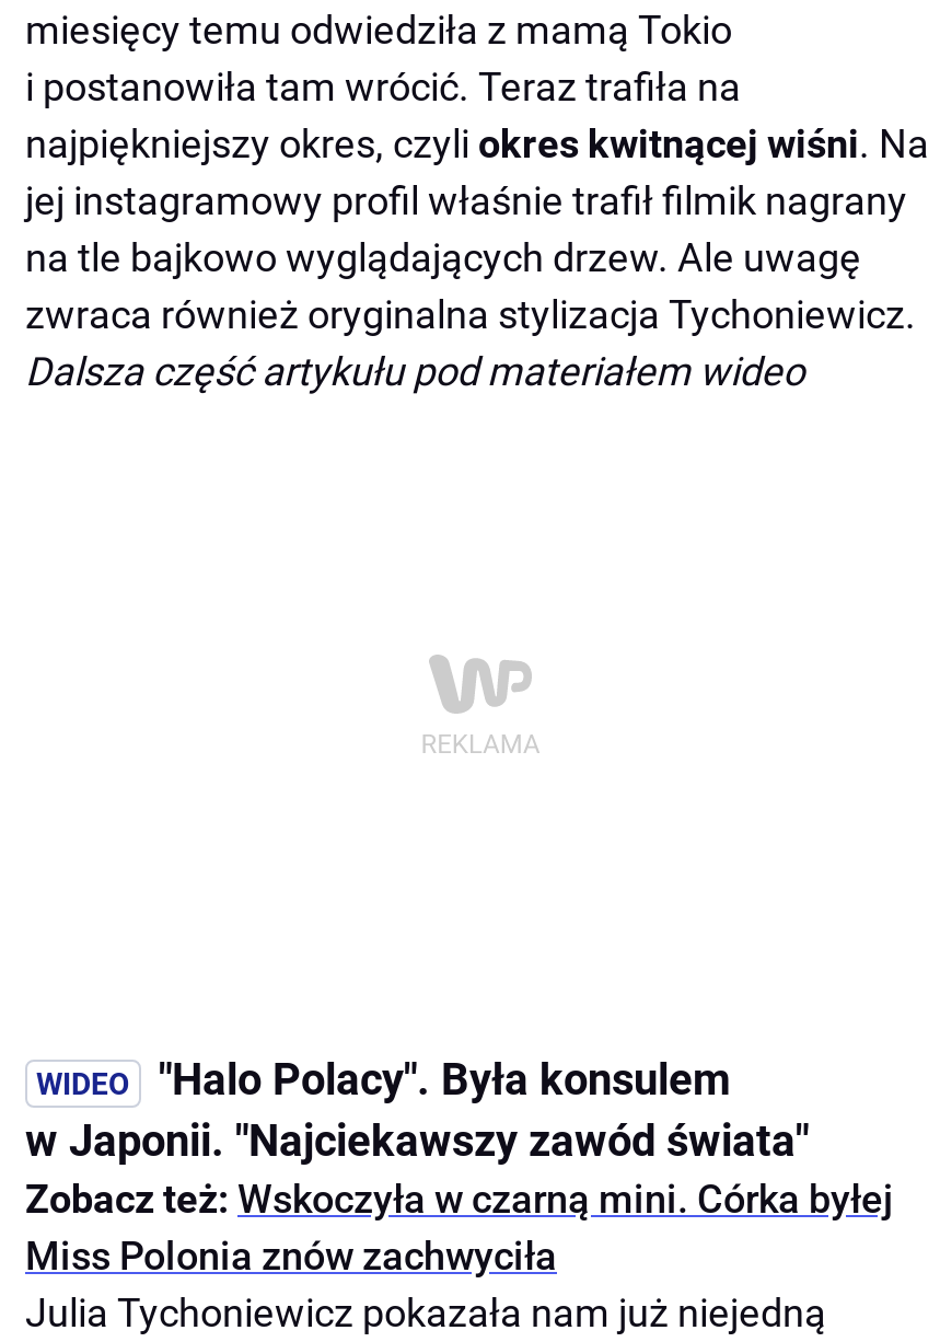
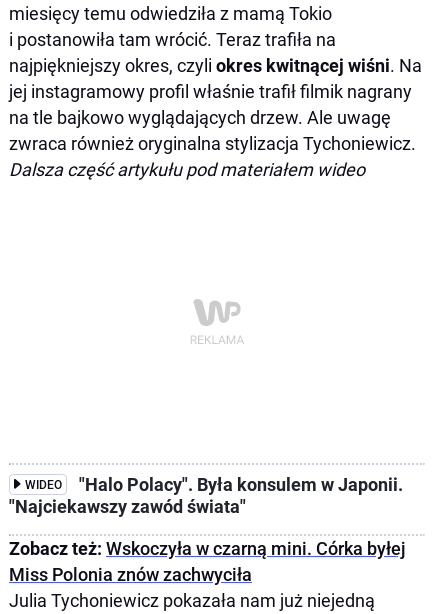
- "Halo Polacy". Była konsulem
- w Japonii. "Najciekawszy zawód świata"
+ WIDEO
+ "Halo Polacy". Była konsulem w Japonii.
+ "Najciekawszy zawód świata"
